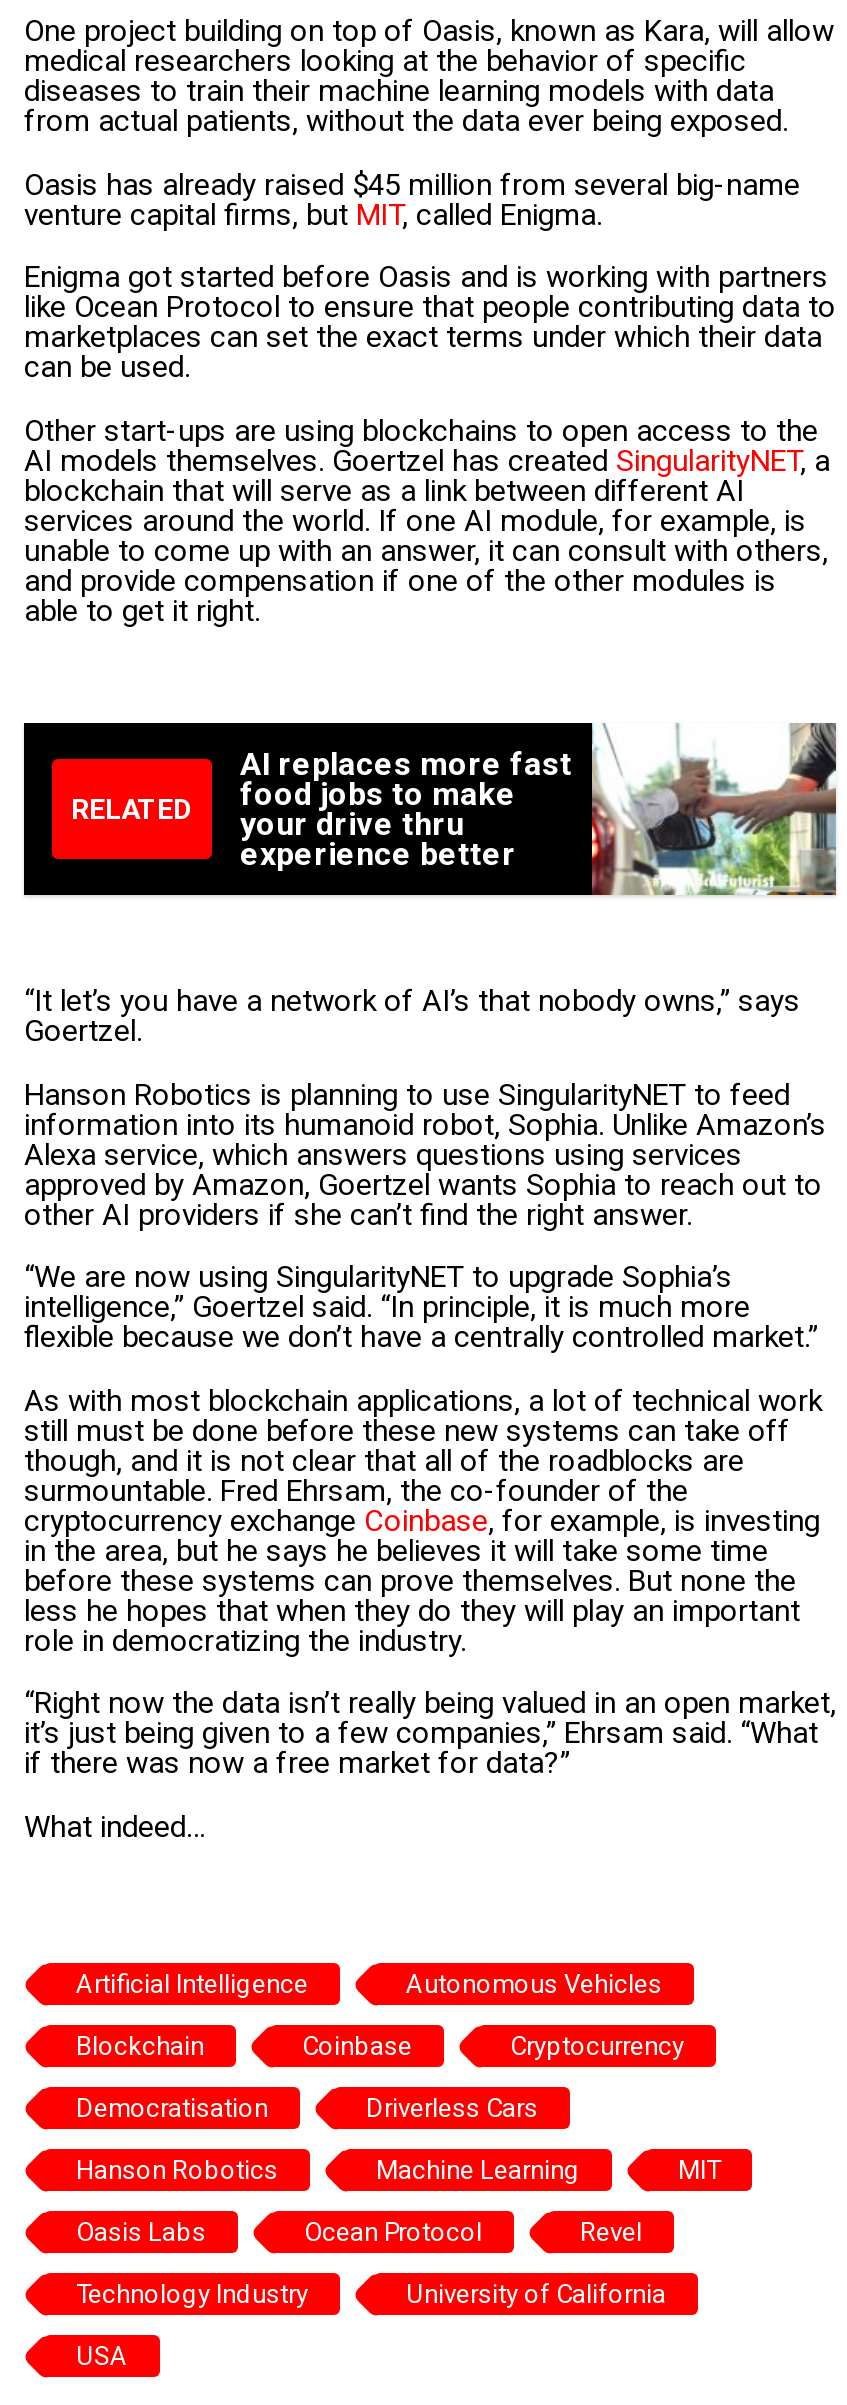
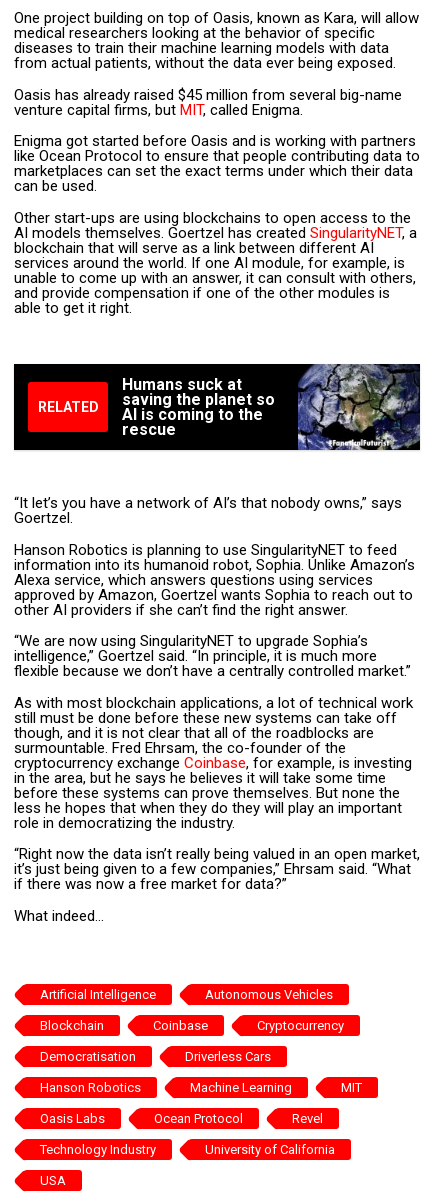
- [image]
- AI replaces more fast
- food jobs to make
- your drive thru
- experience better
+ [image]
+ Humans suck at
+ saving the planet so
+ AI is coming to the
+ rescue
